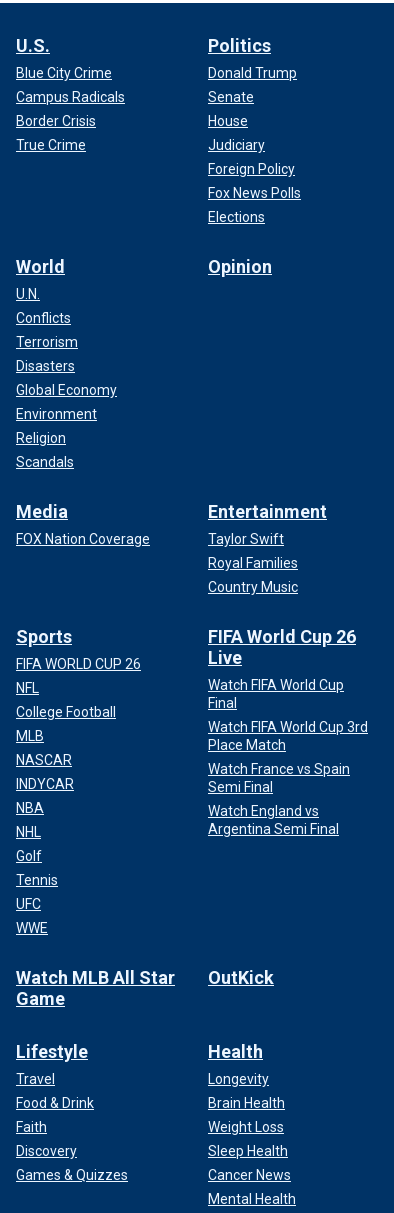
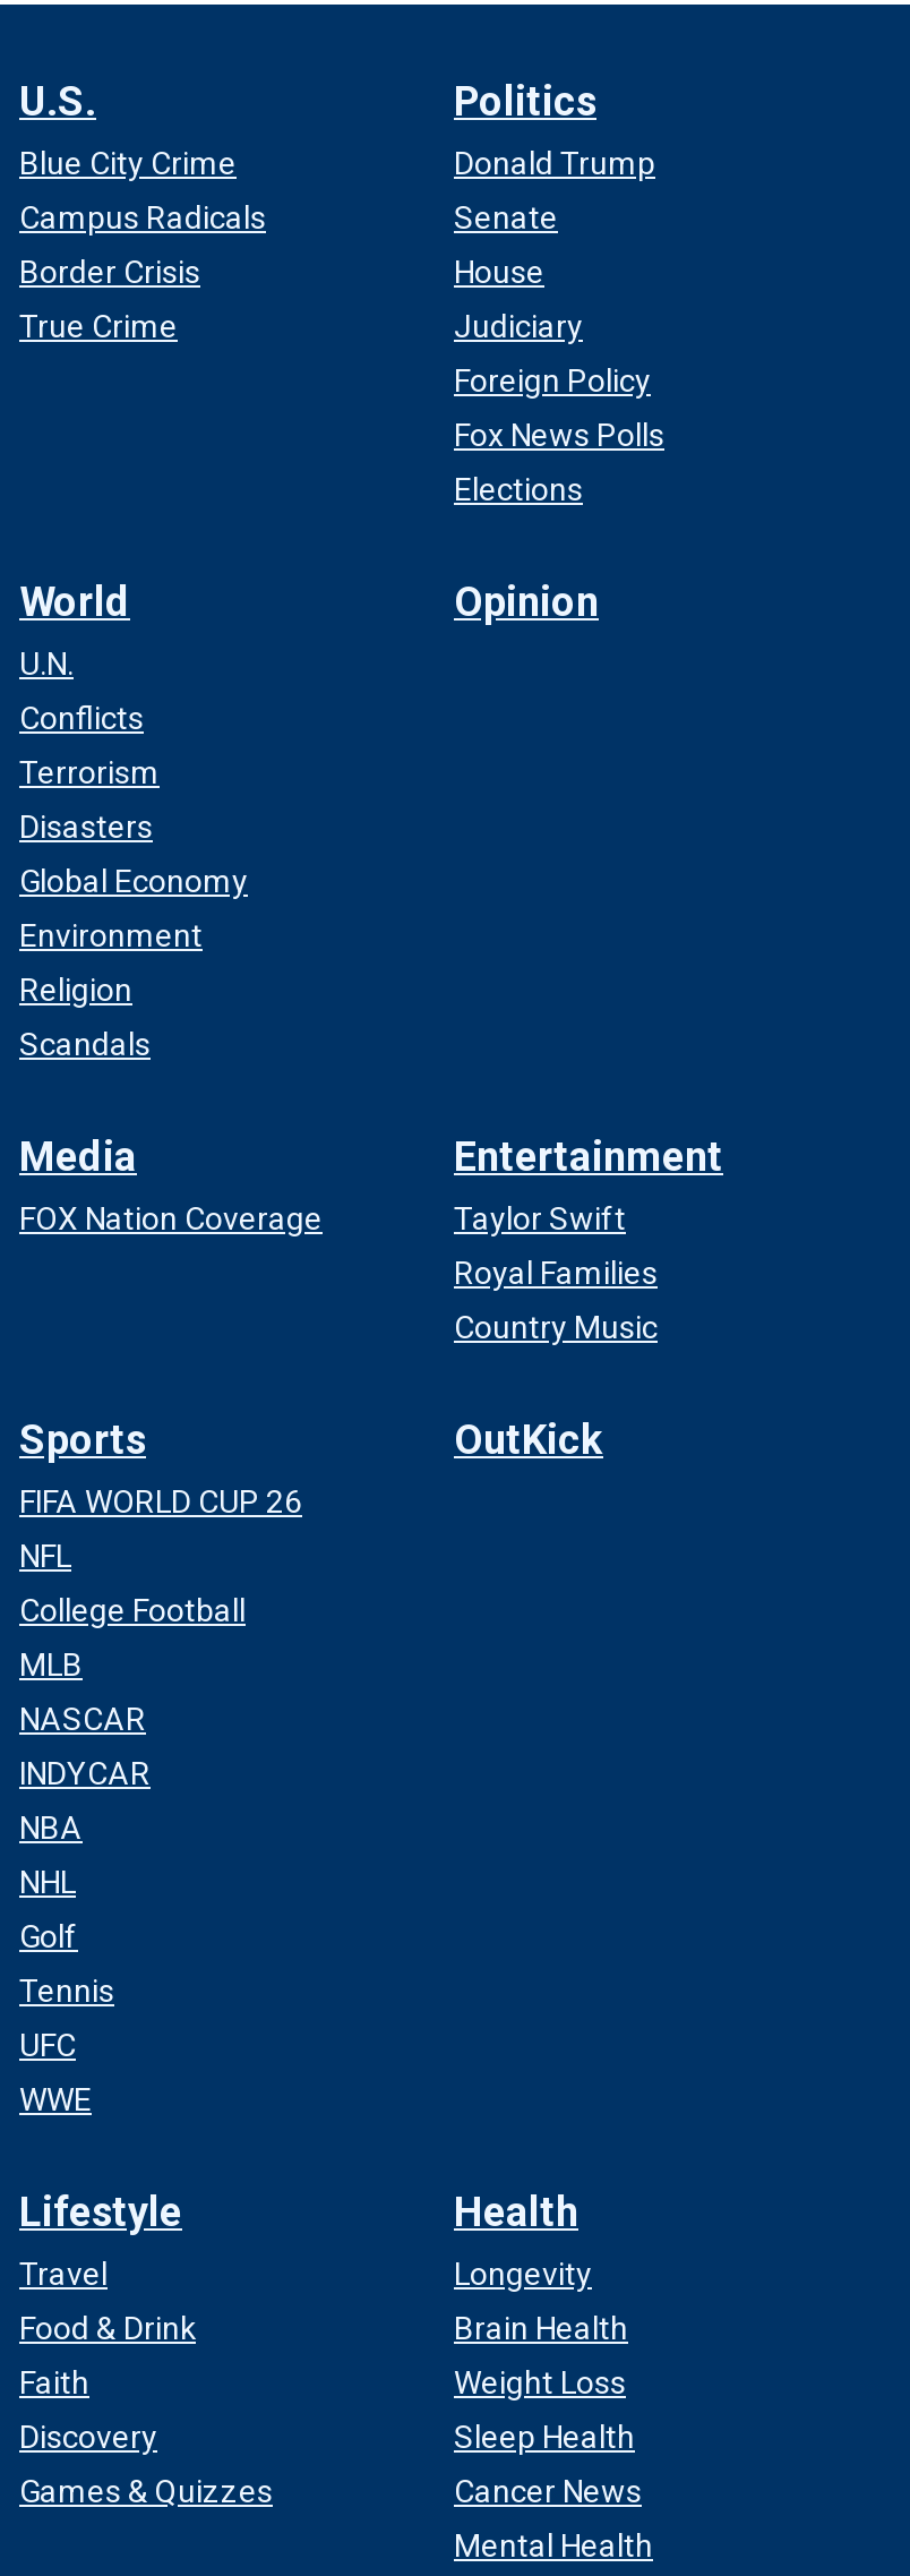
- FIFA World Cup 26
- Live
- Watch FIFA World Cup
- Final
- Watch FIFA World Cup 3rd
- Place Match
- Watch France vs Spain
- Semi Final
- Watch England vs
- Argentina Semi Final

- Watch MLB All Star
- Game

moved up: OutKick
